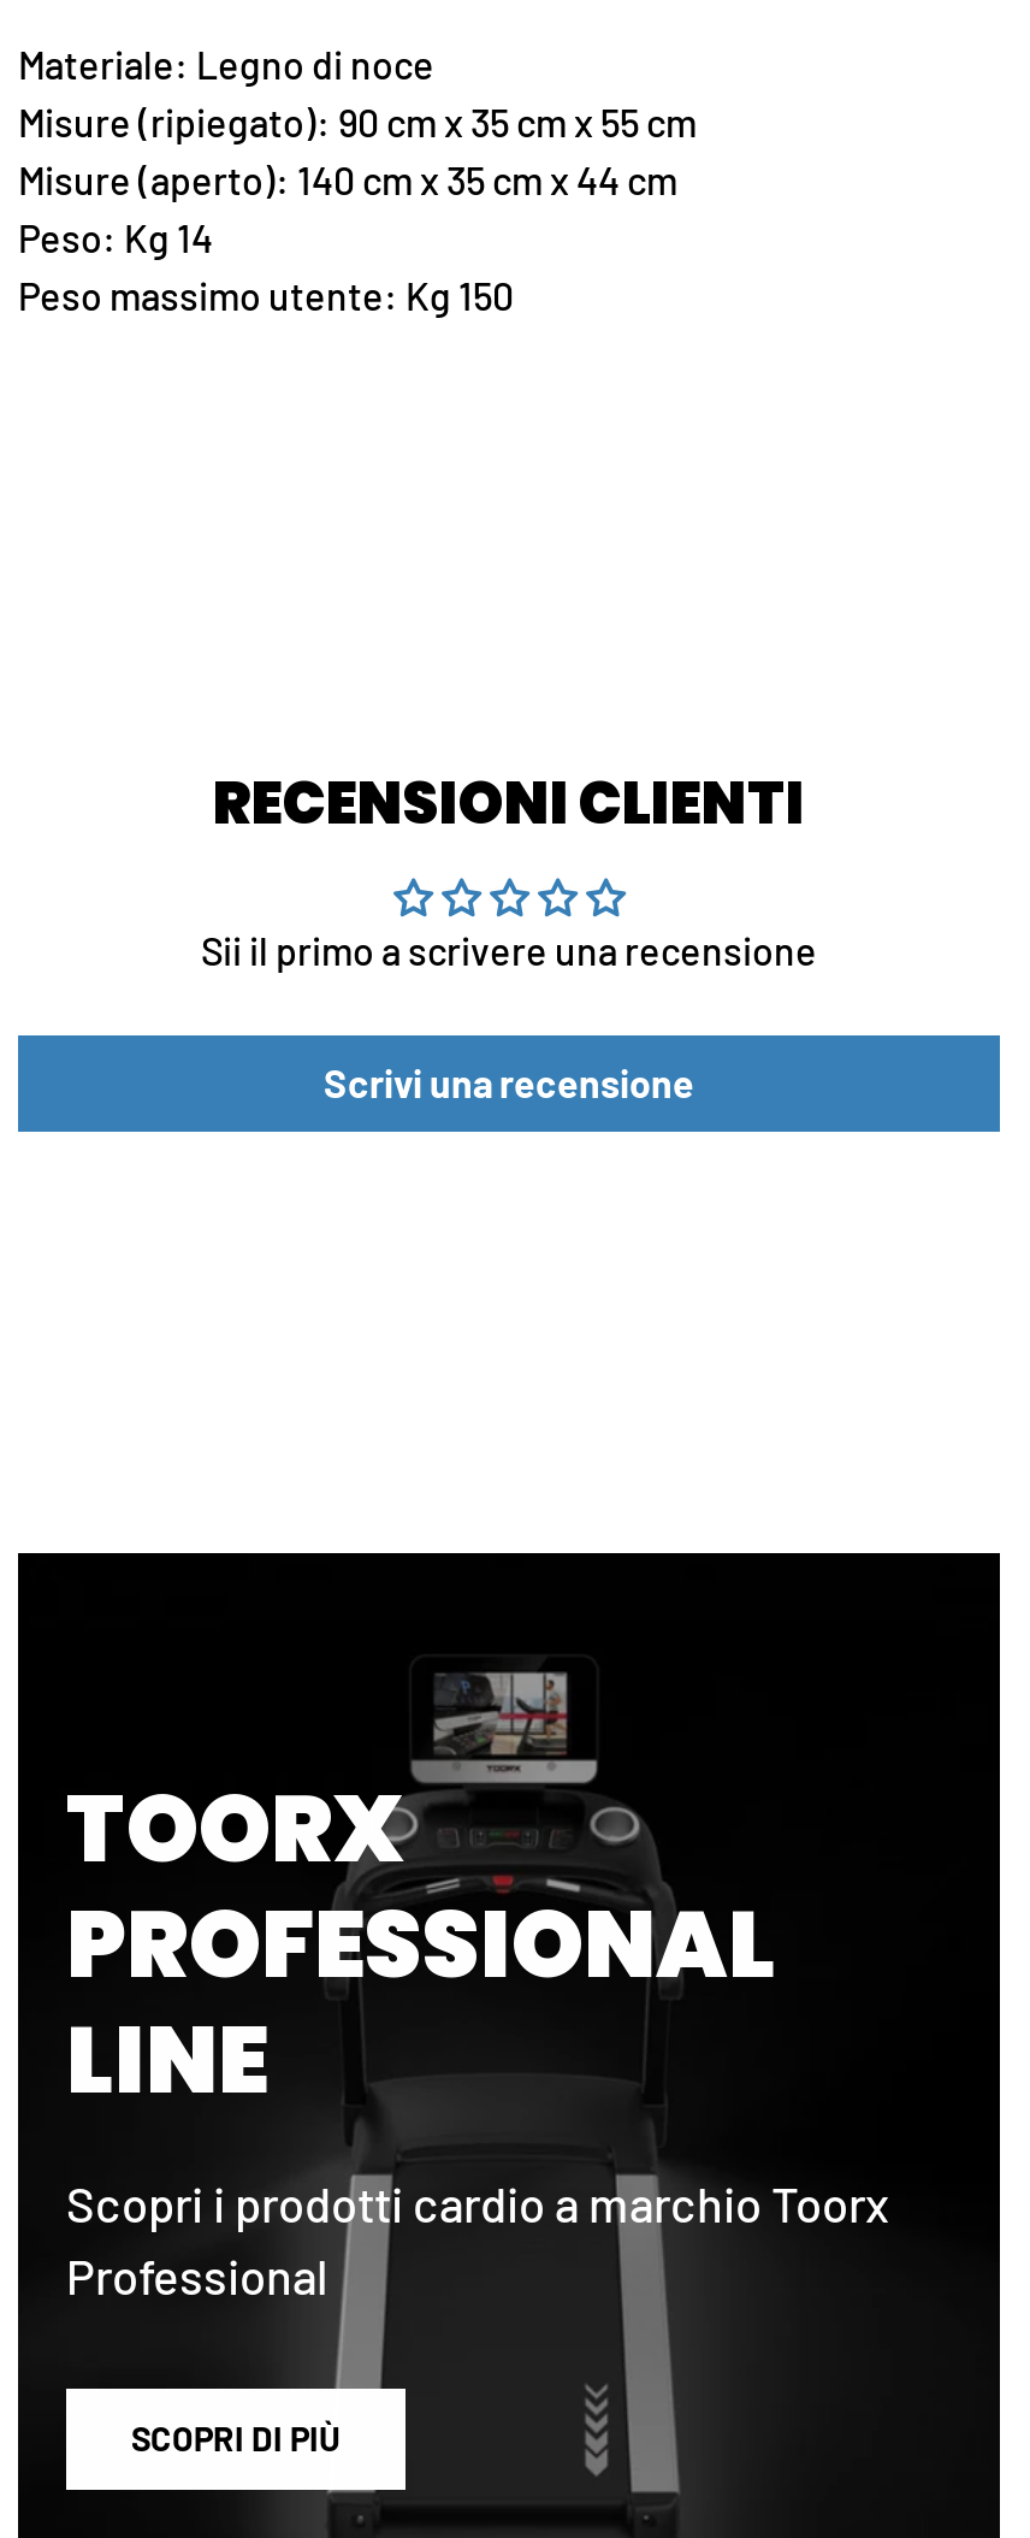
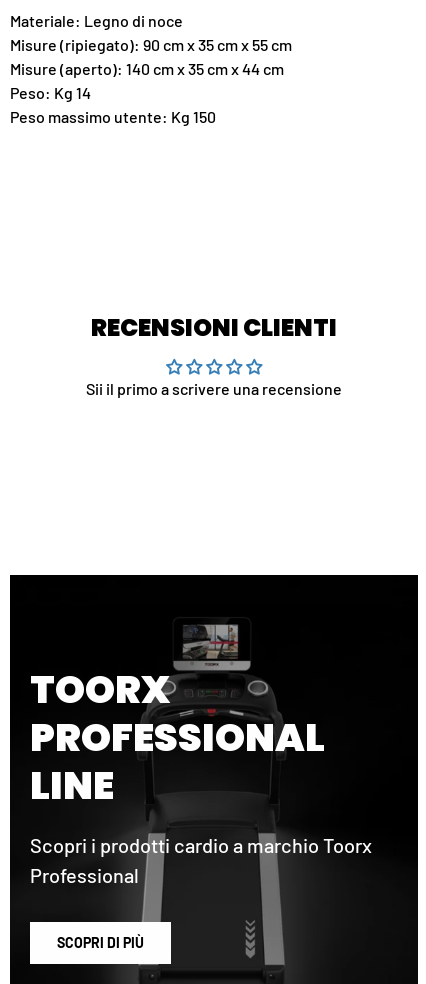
- Scrivi una recensione
